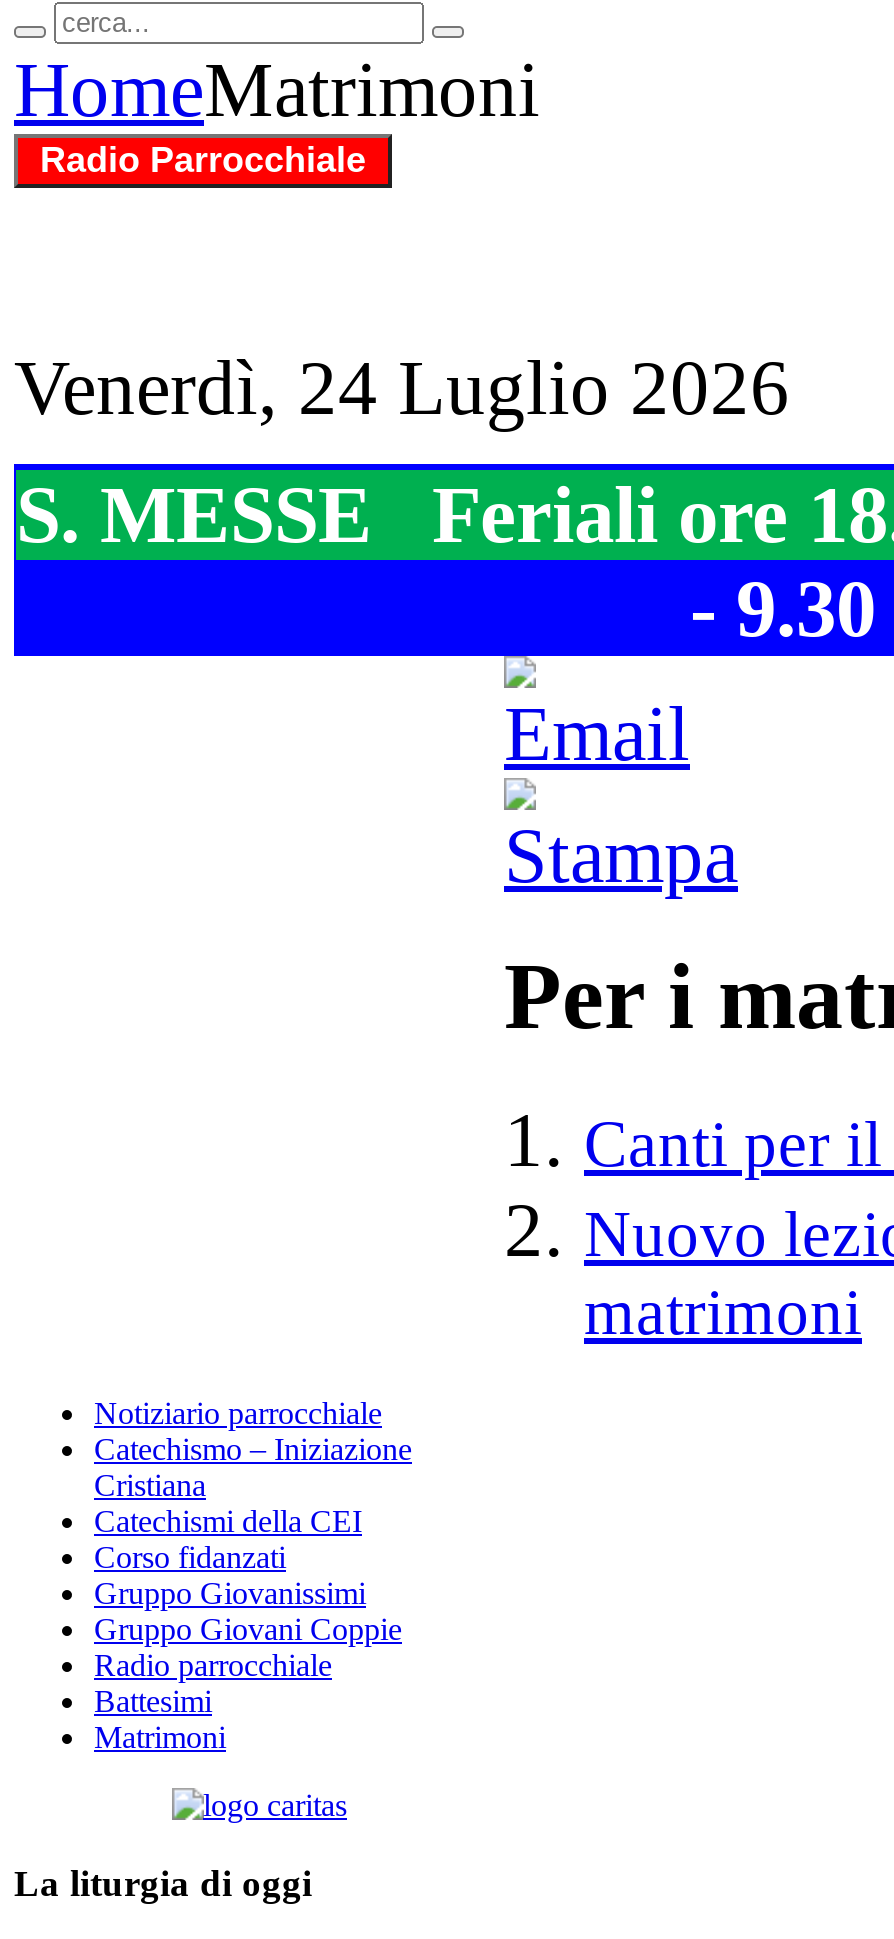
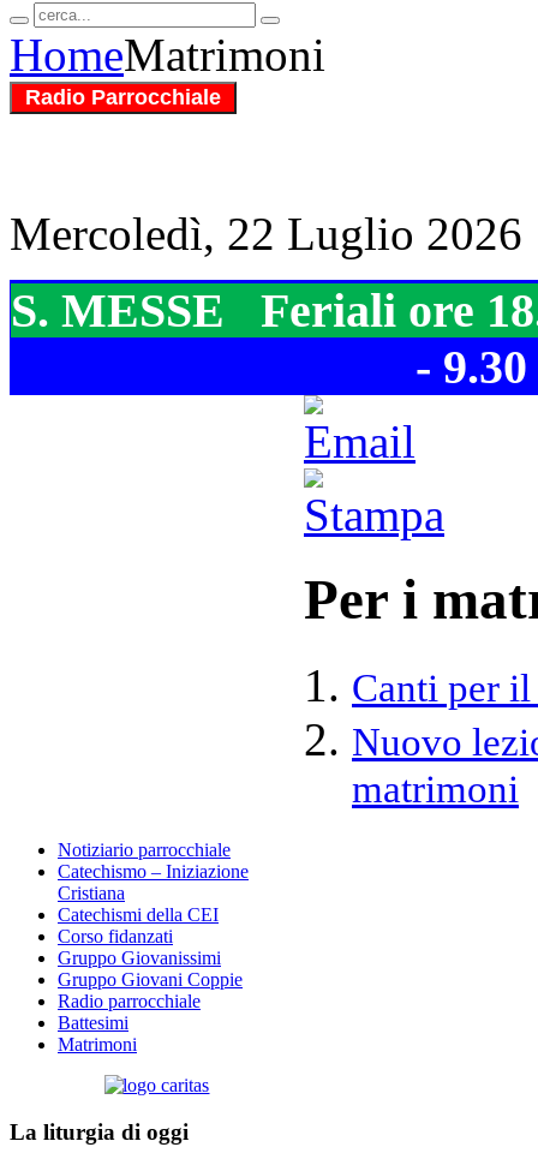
- Venerdì, 24 Luglio 2026
+ Mercoledì, 22 Luglio 2026
